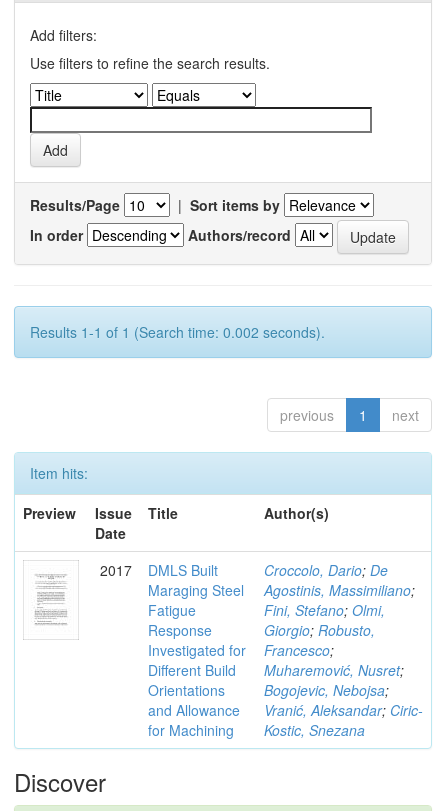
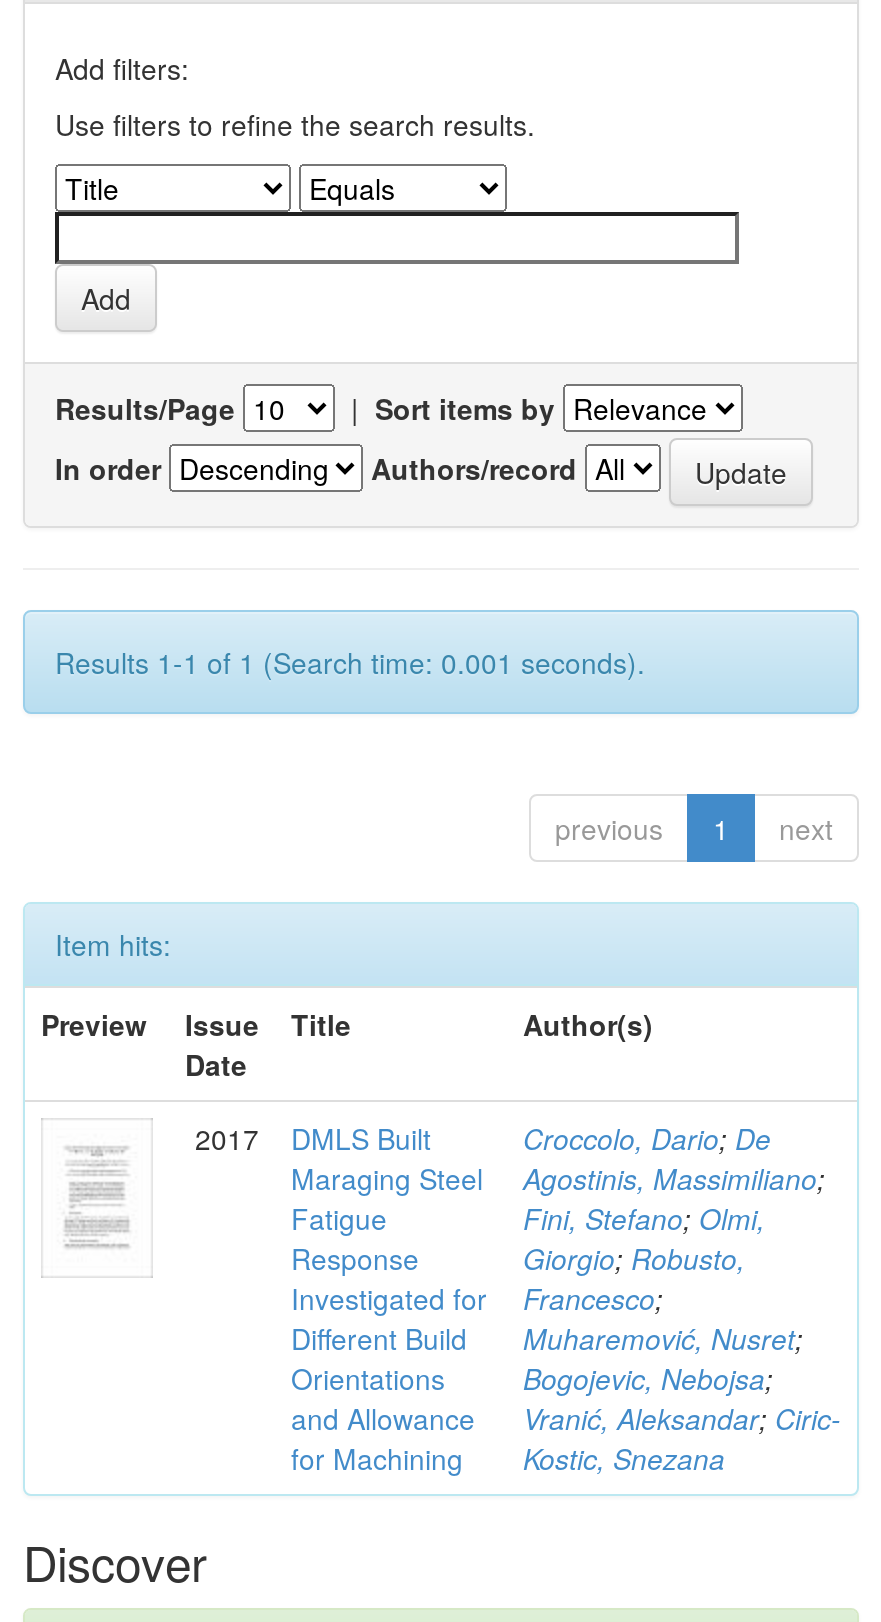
- Results 1-1 of 1 (Search time: 0.002 seconds).
+ Results 1-1 of 1 (Search time: 0.001 seconds).
